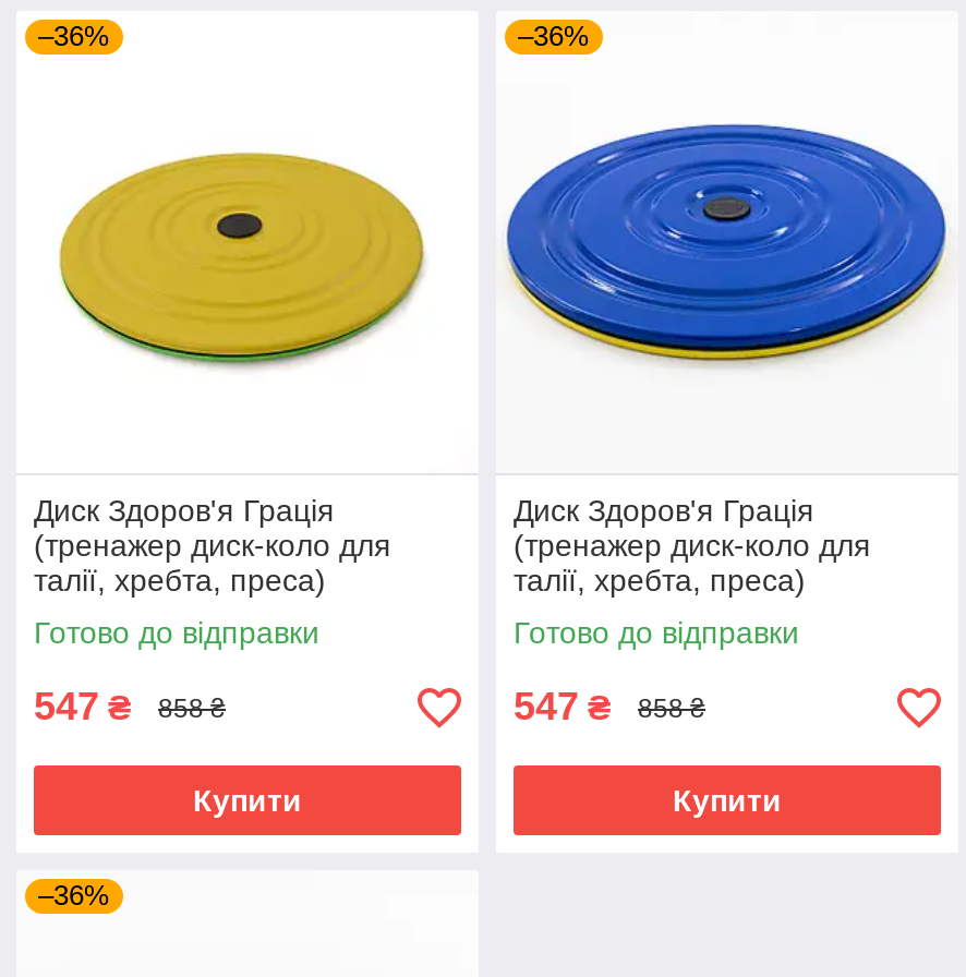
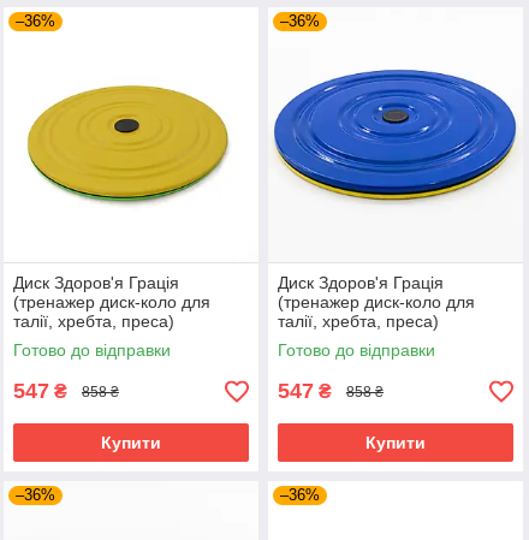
+ –36%
